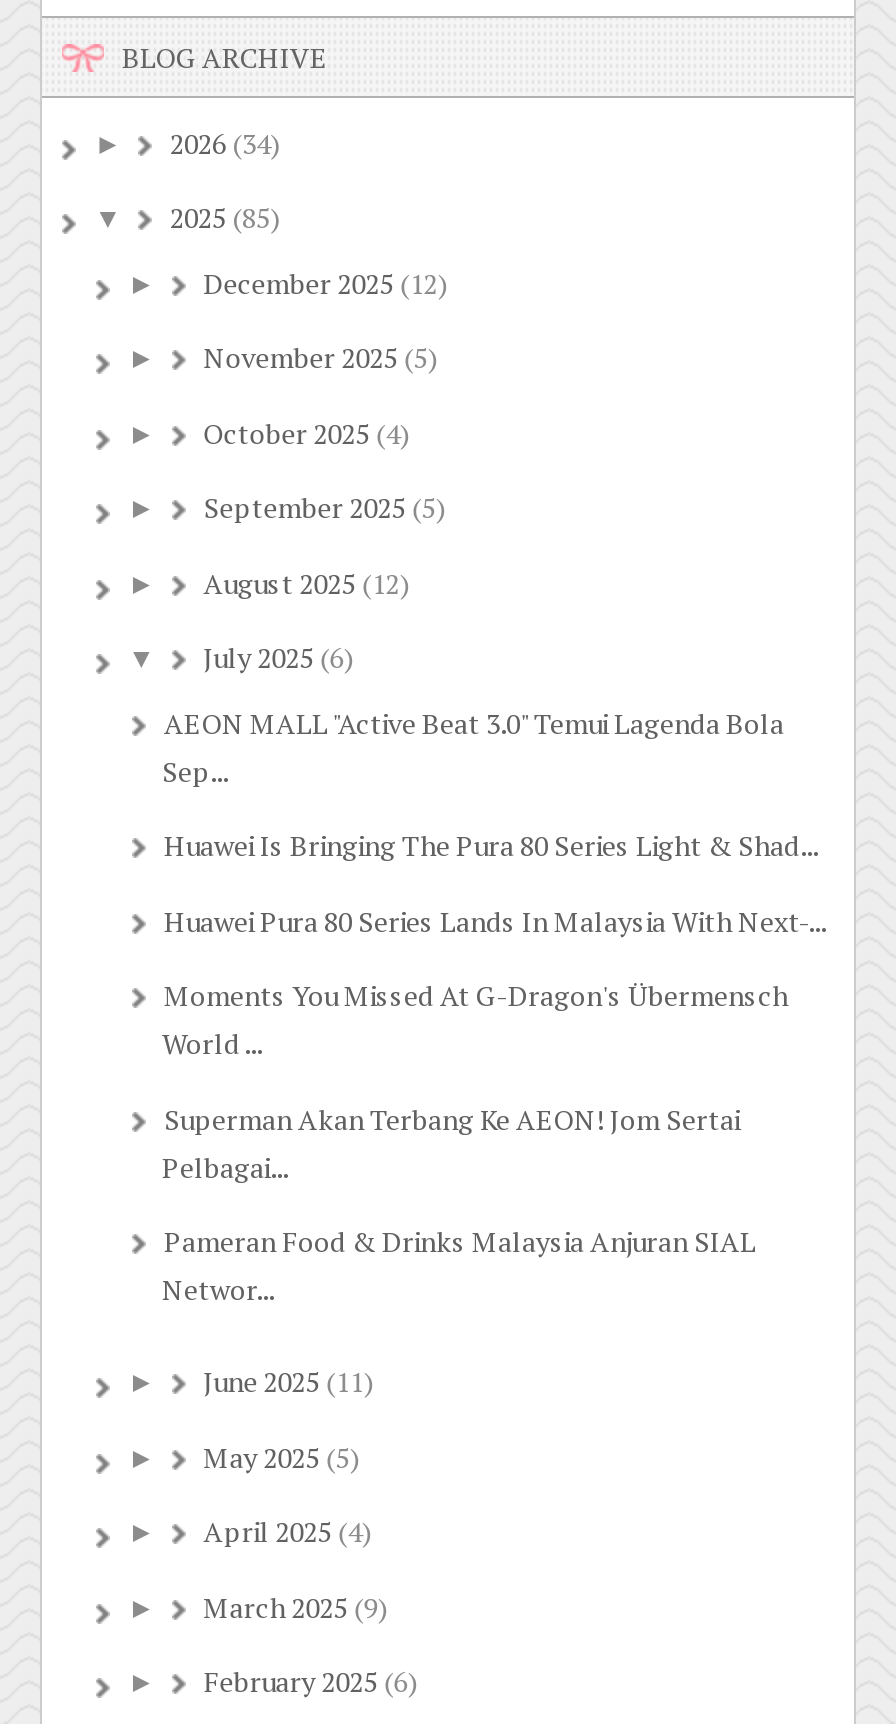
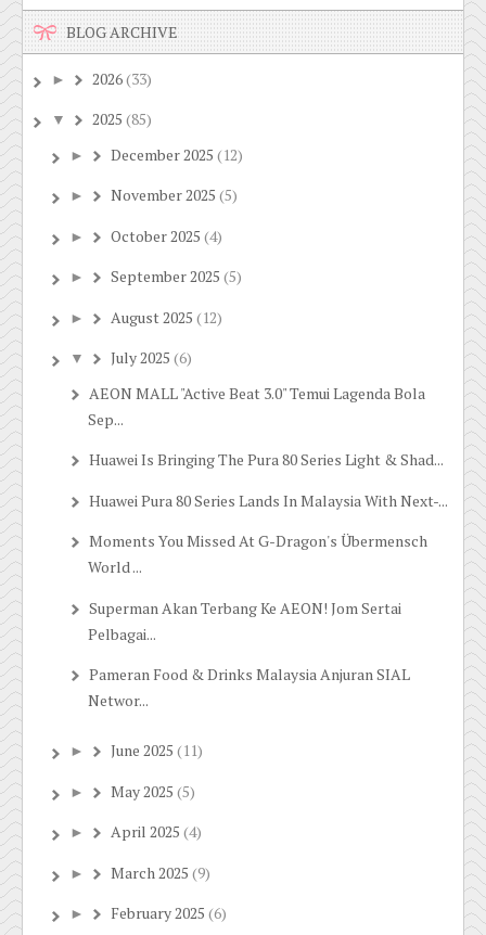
- 2026 (34)
+ 2026 (33)
